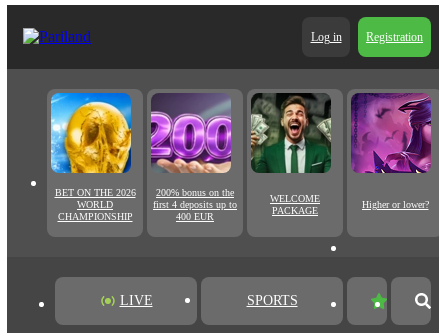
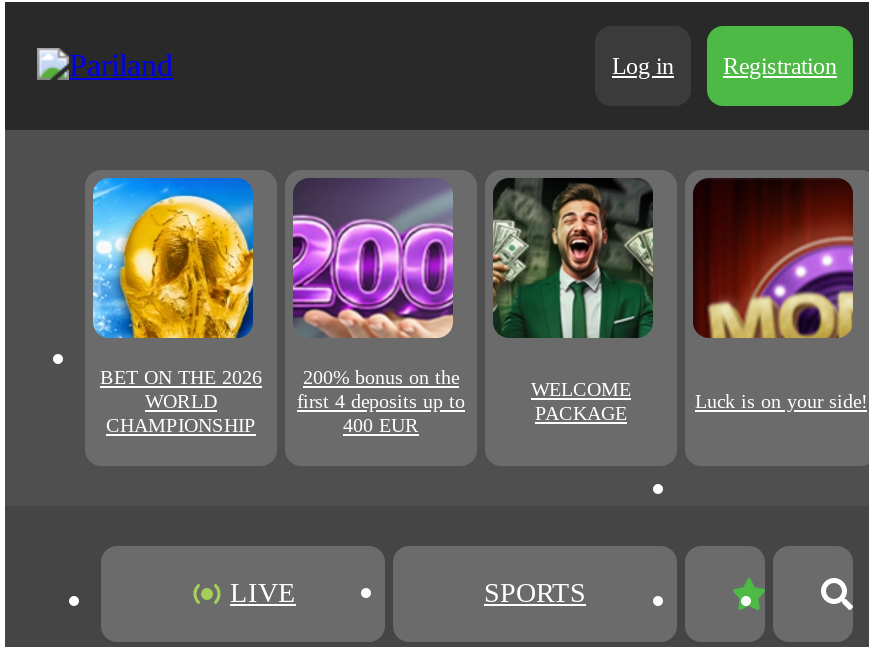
- [image]
- Higher or lower?
+ [image]
+ Luck is on your side!
